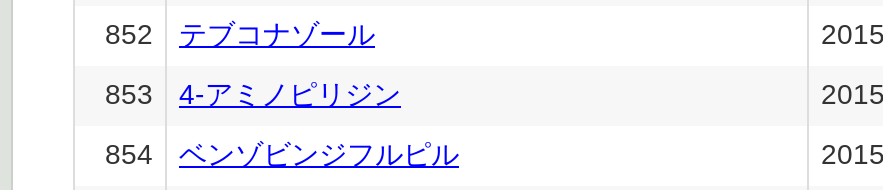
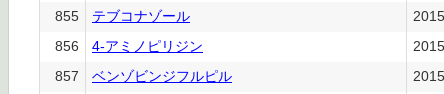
- 852 テブコナゾール
+ 855 テブコナゾール

- 853 4-アミノピリジン
+ 856 4-アミノピリジン

- 854 ベンゾビンジフルピル
+ 857 ベンゾビンジフルピル
